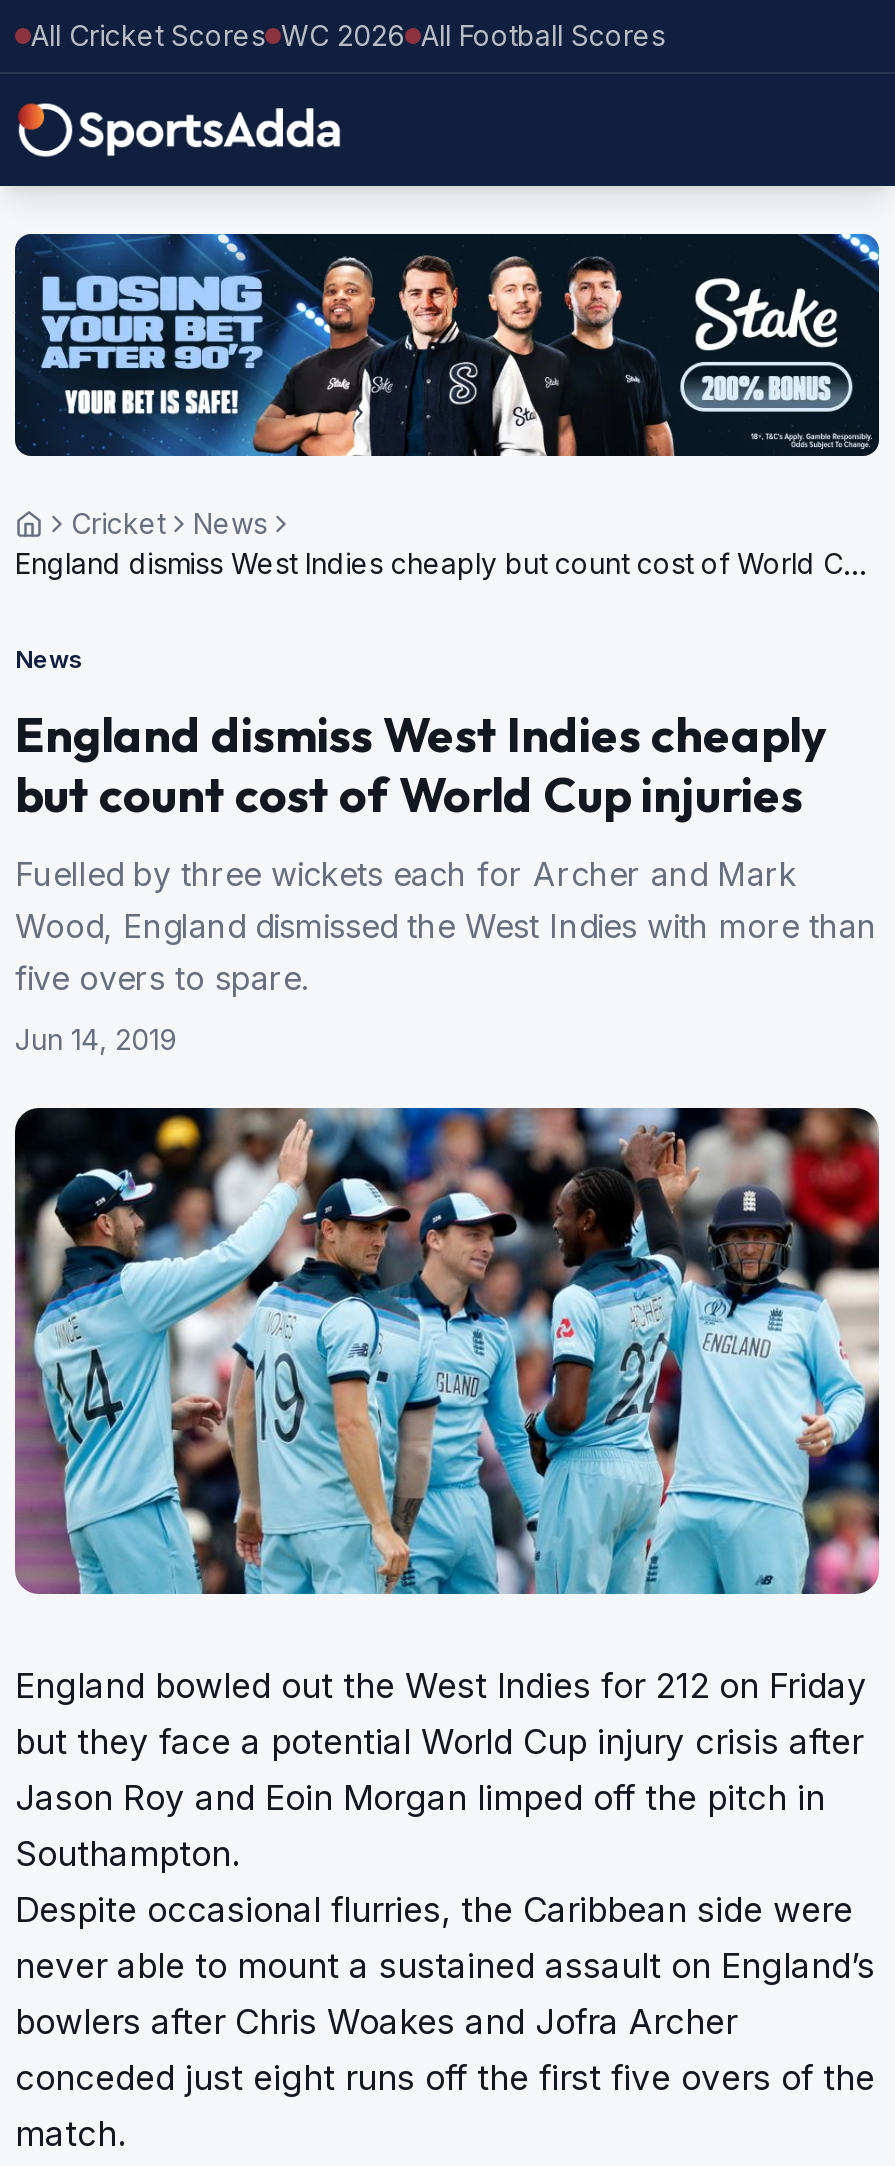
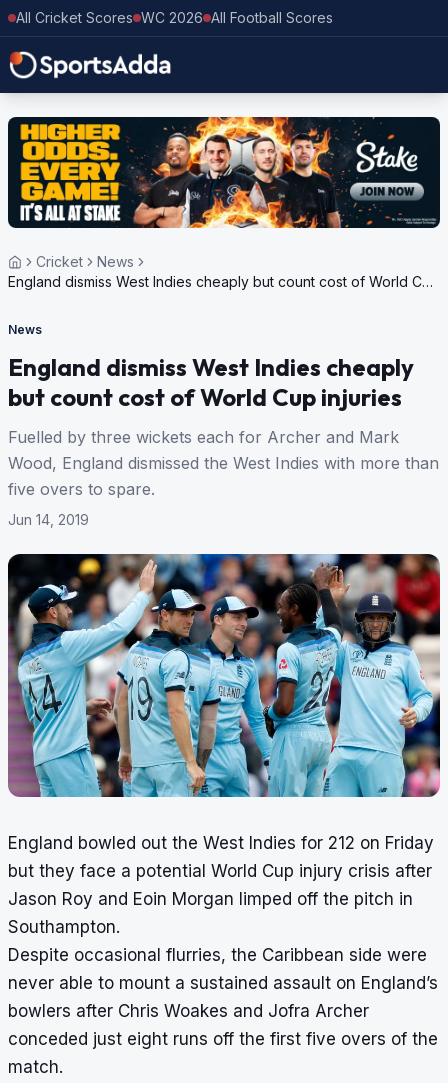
- [image]
+ [image]
